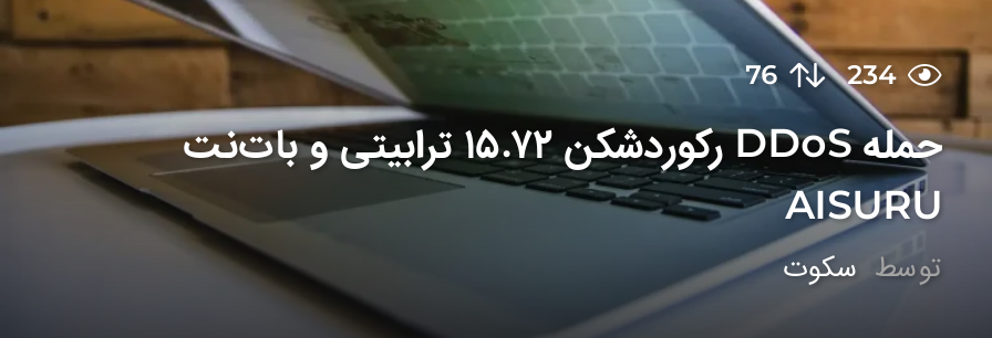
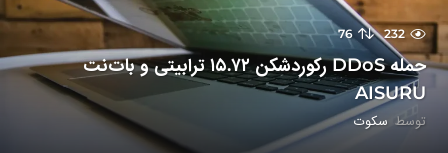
- 234
+ 232
